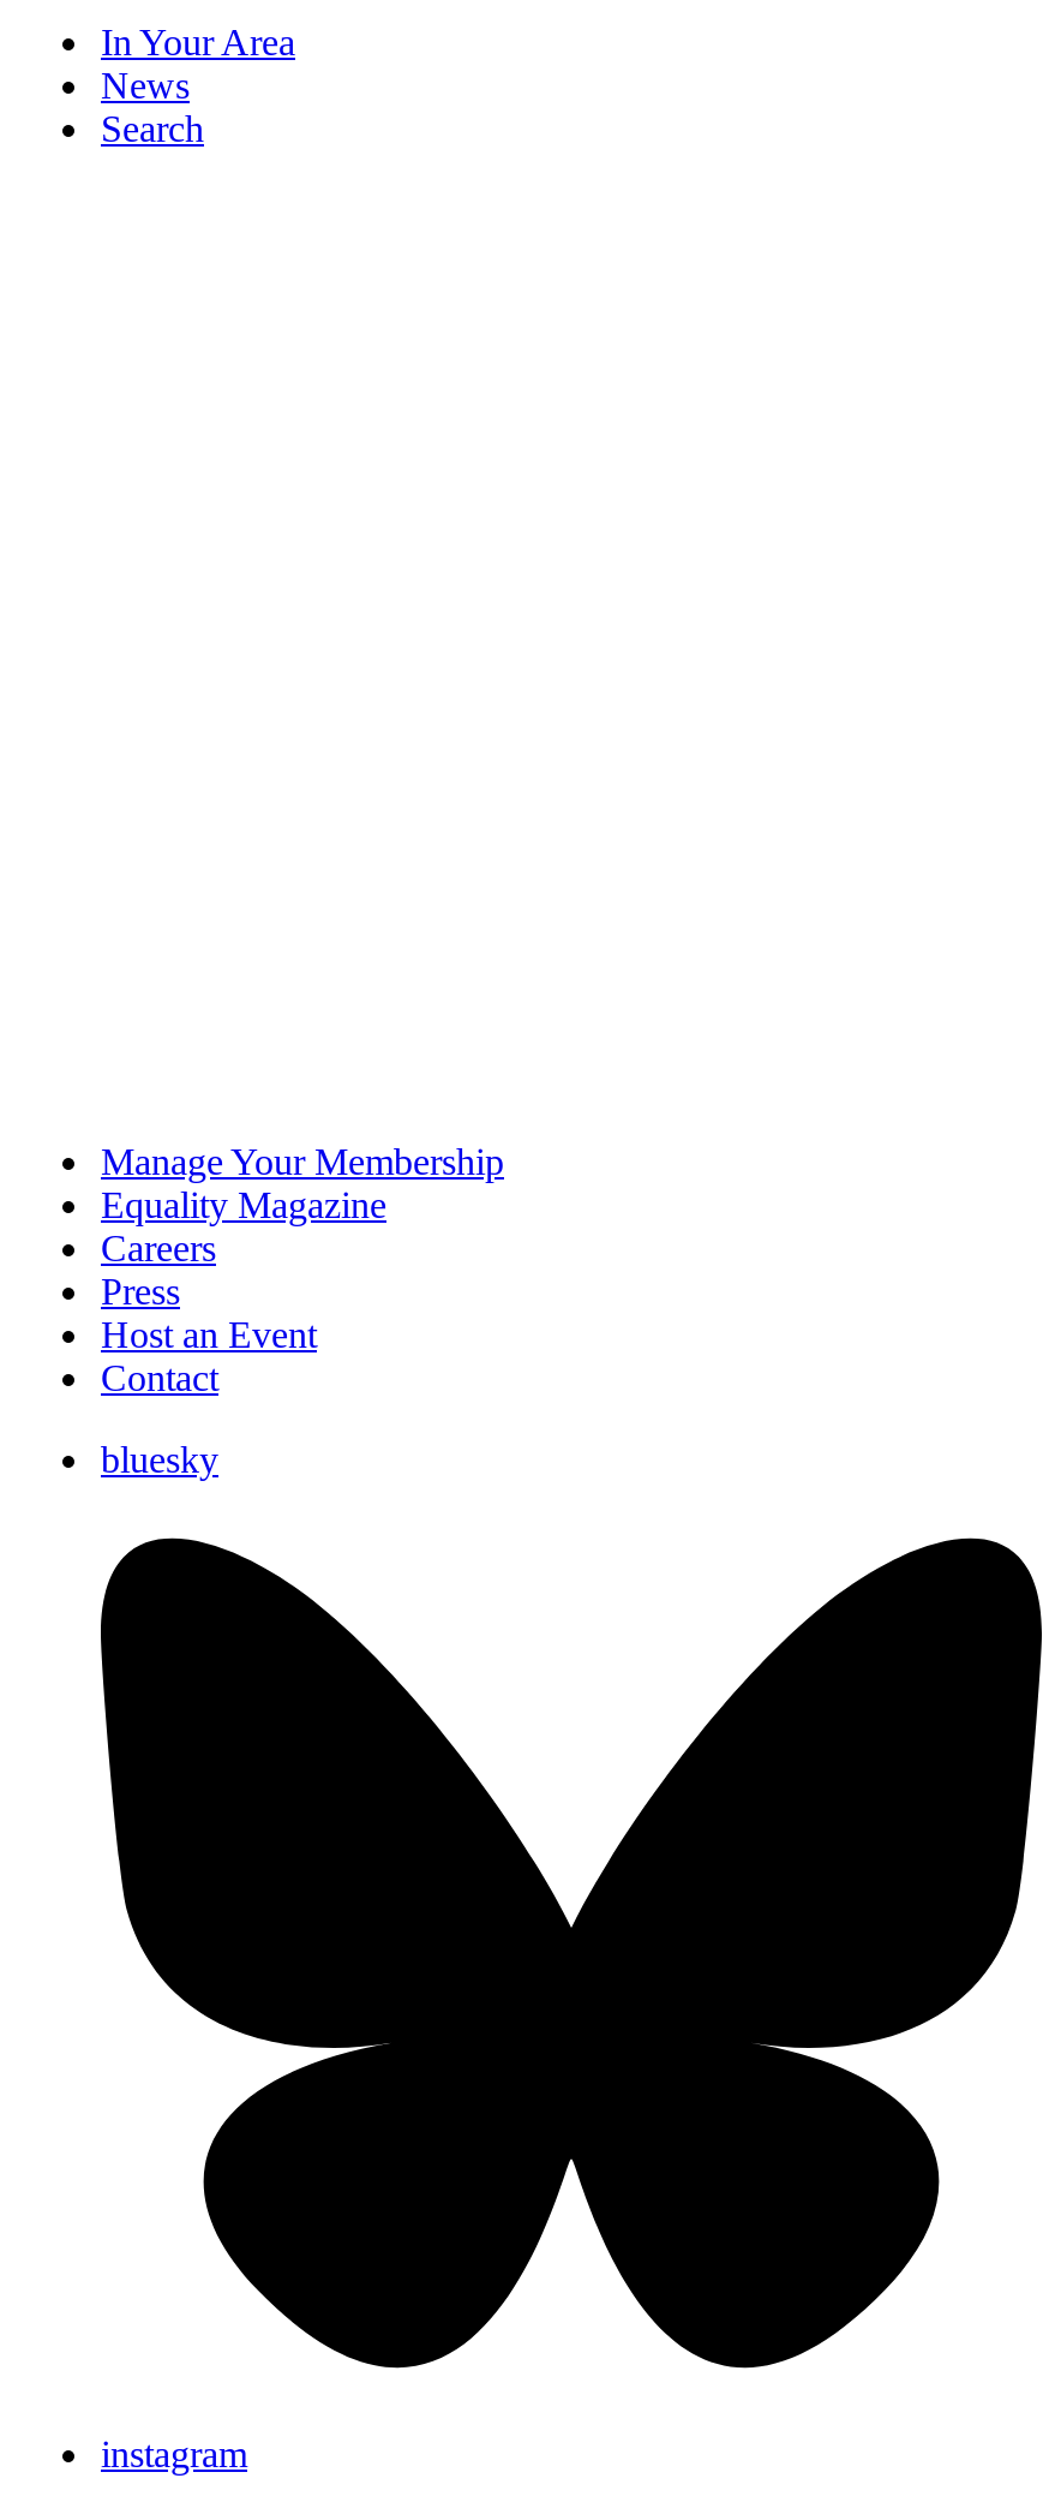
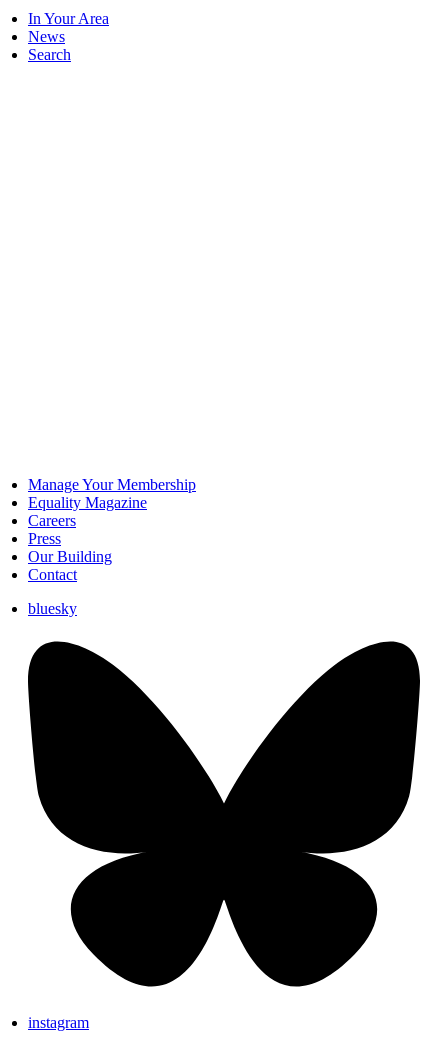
- Host an Event
+ Our Building
